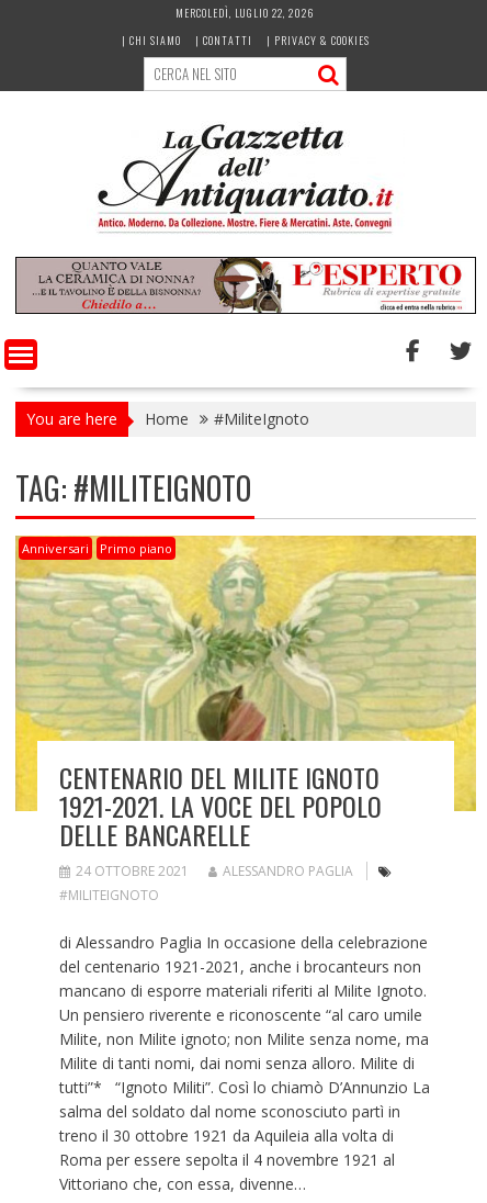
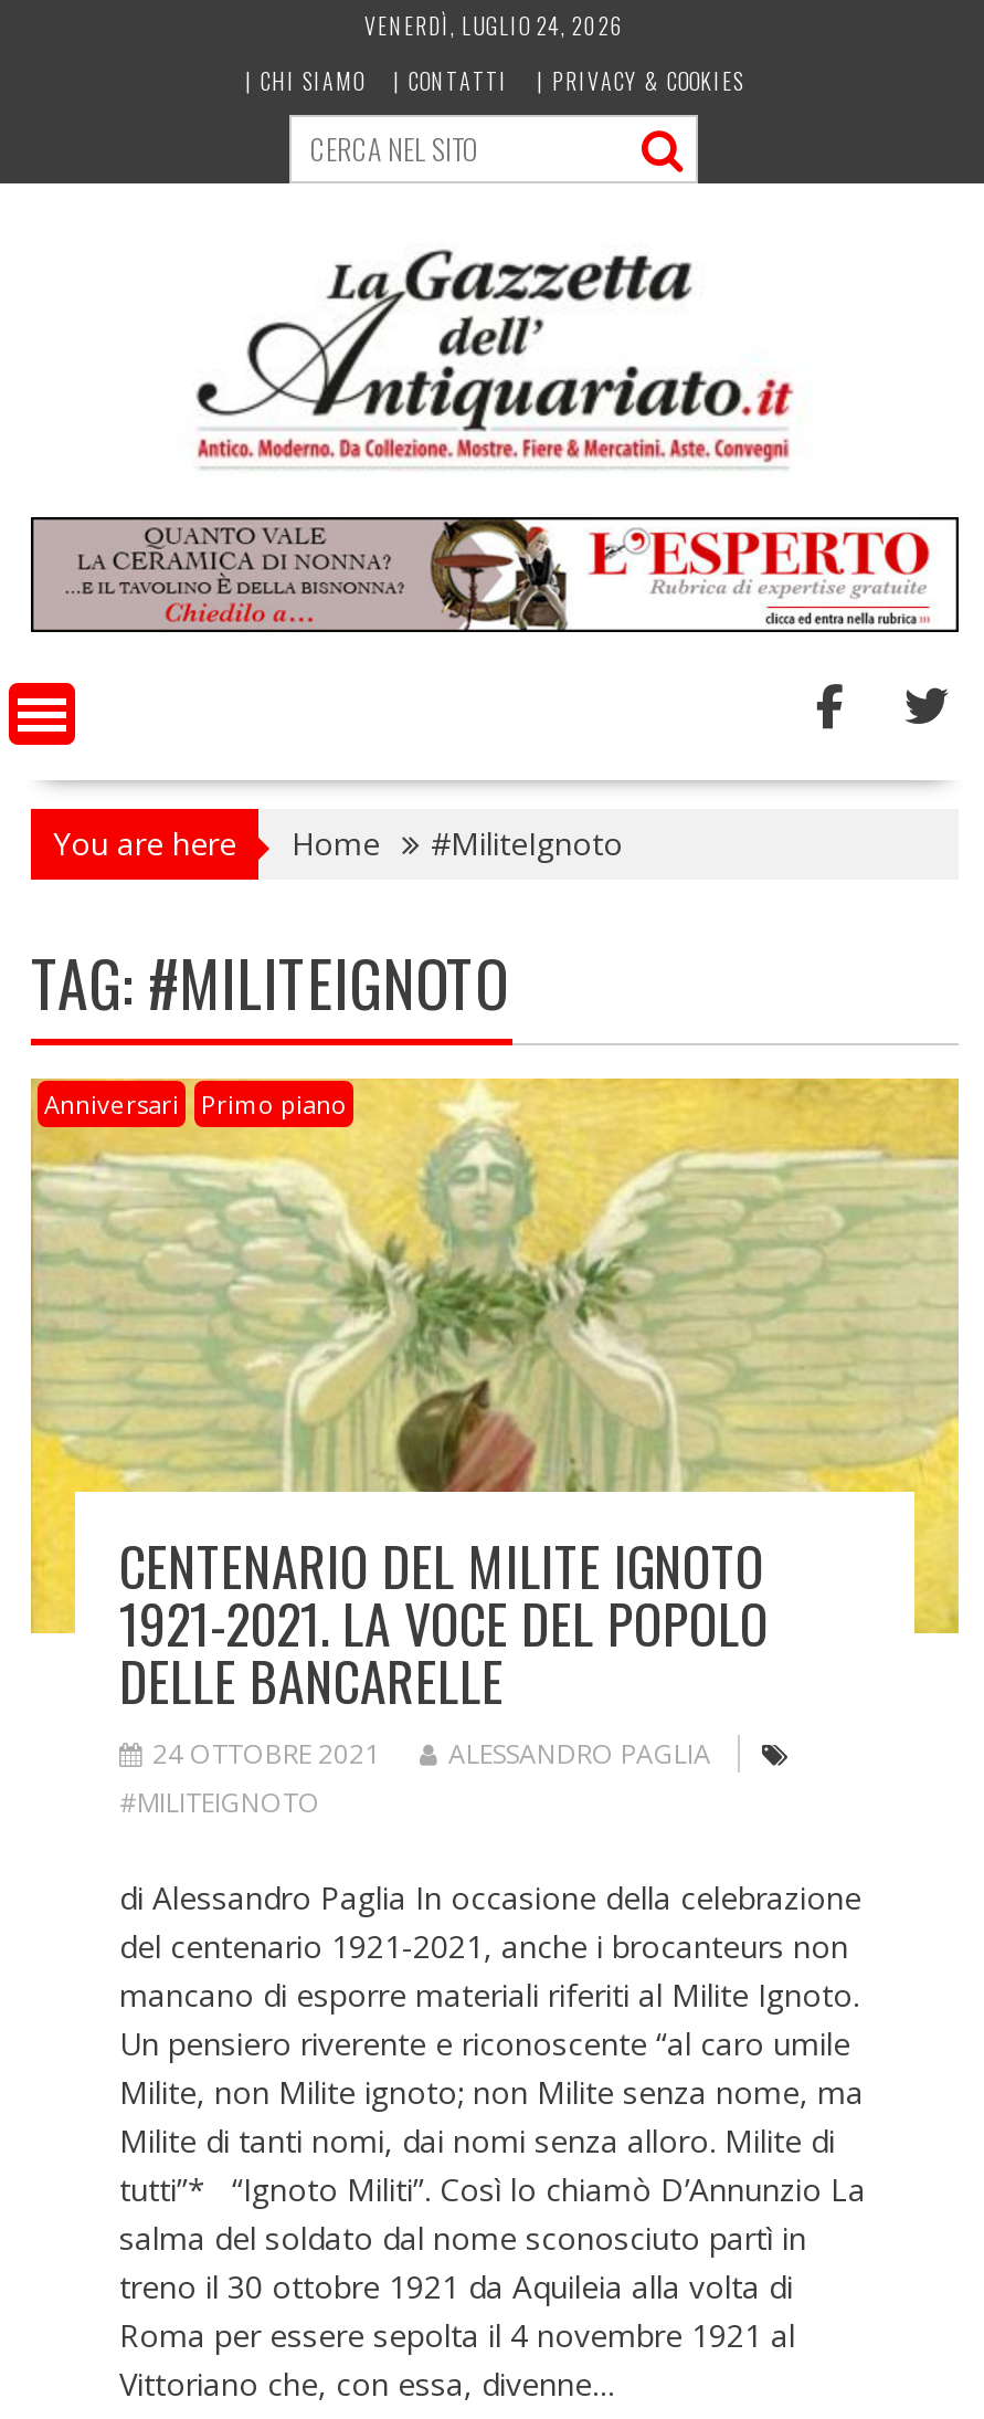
- MERCOLEDÌ, LUGLIO 22, 2026
+ VENERDÌ, LUGLIO 24, 2026
